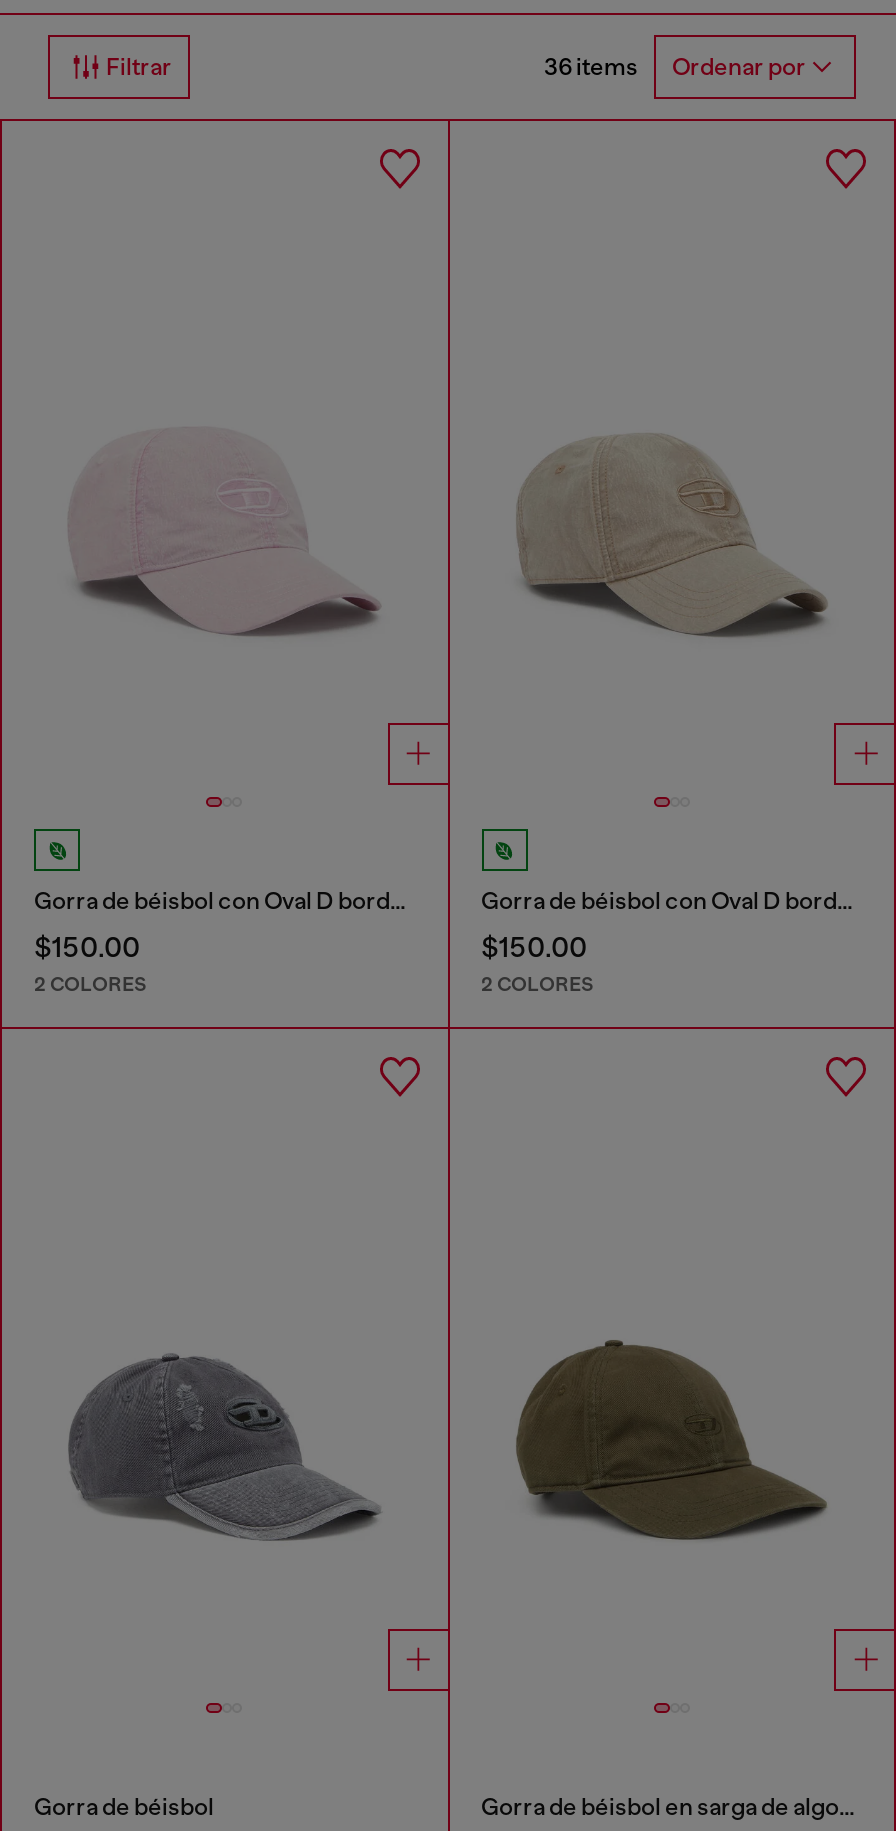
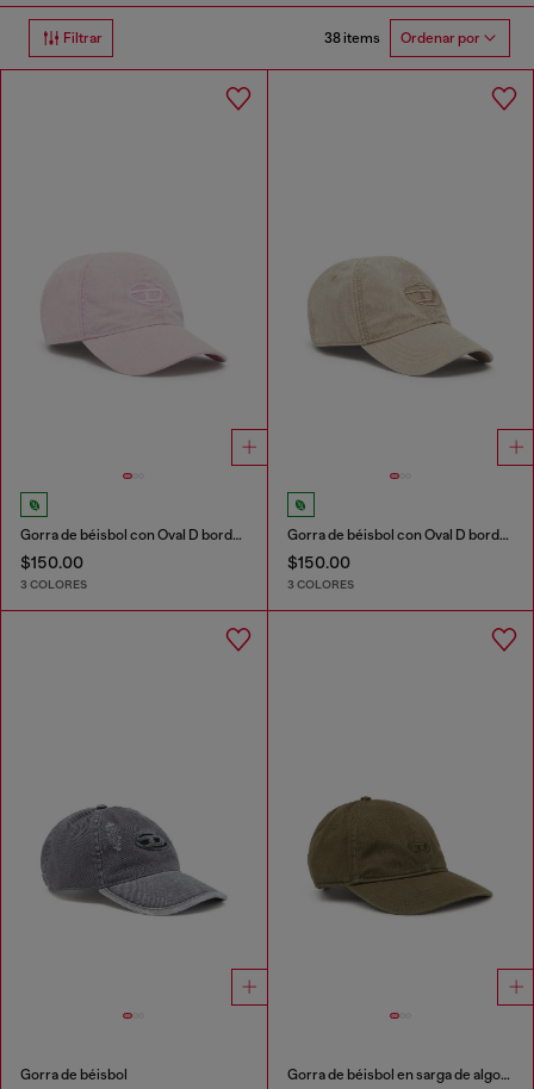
- 36 items Ordenar por
+ 38 items Ordenar por

- 2 COLORES
+ 3 COLORES

- 2 COLORES
+ 3 COLORES
